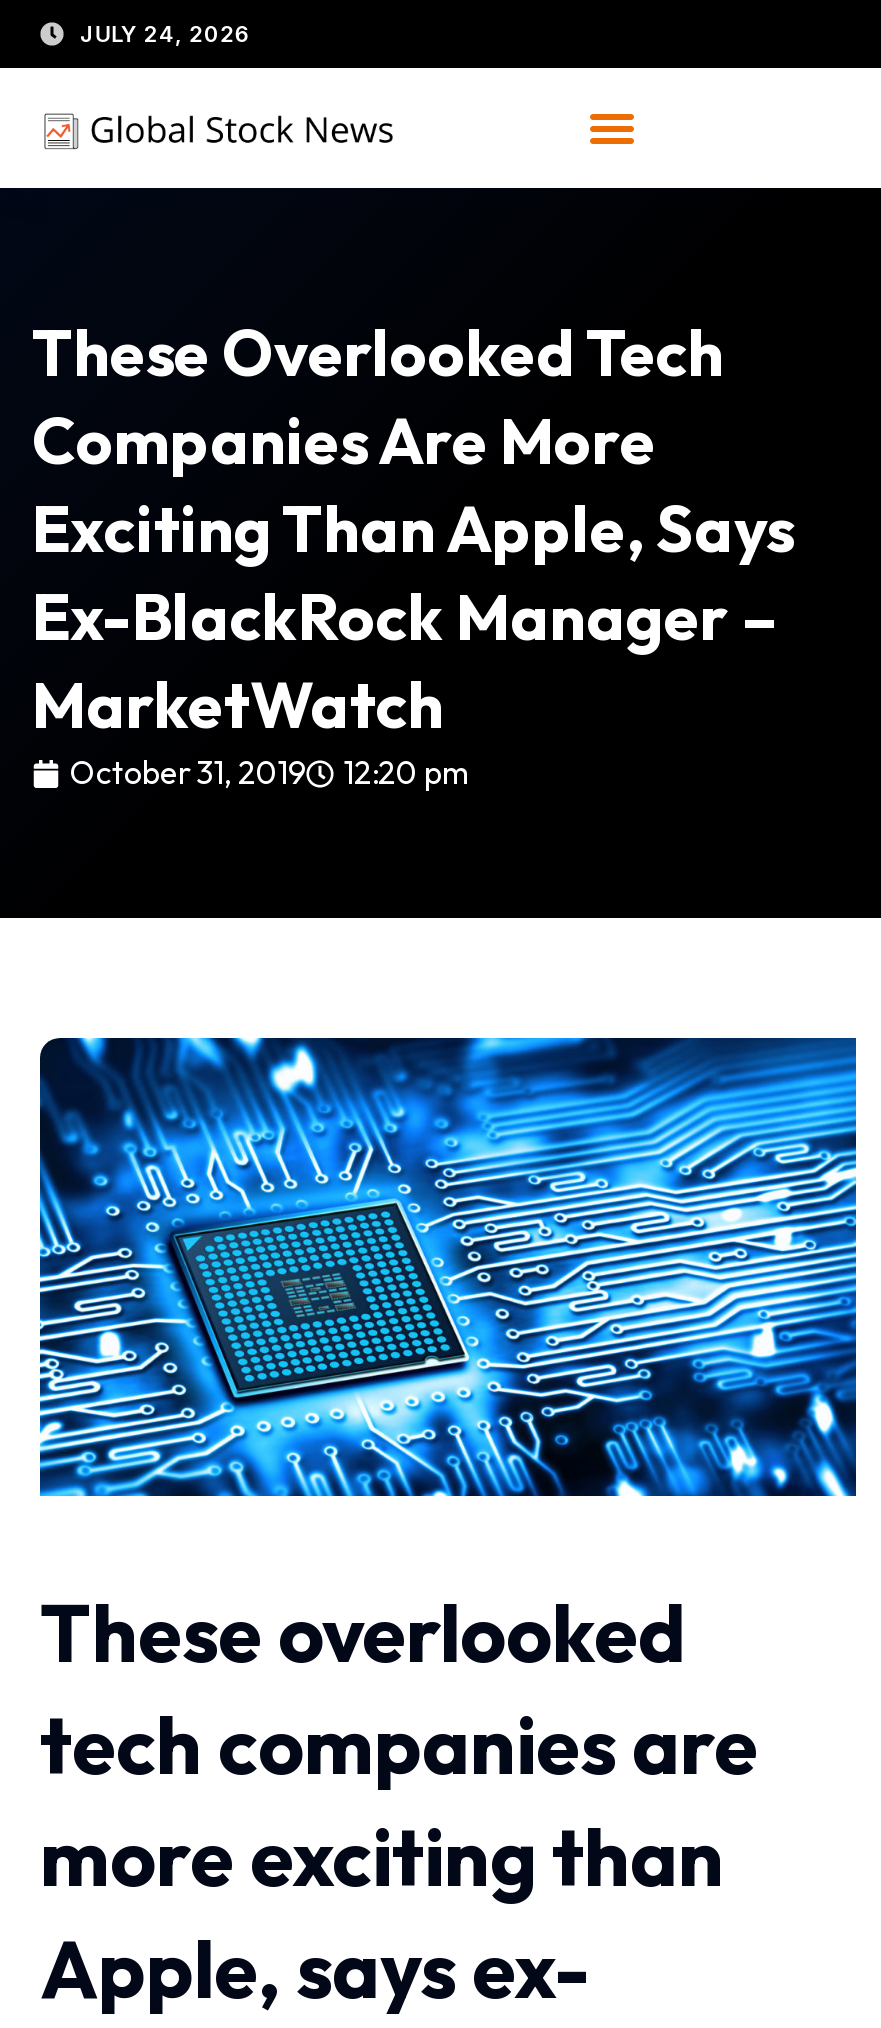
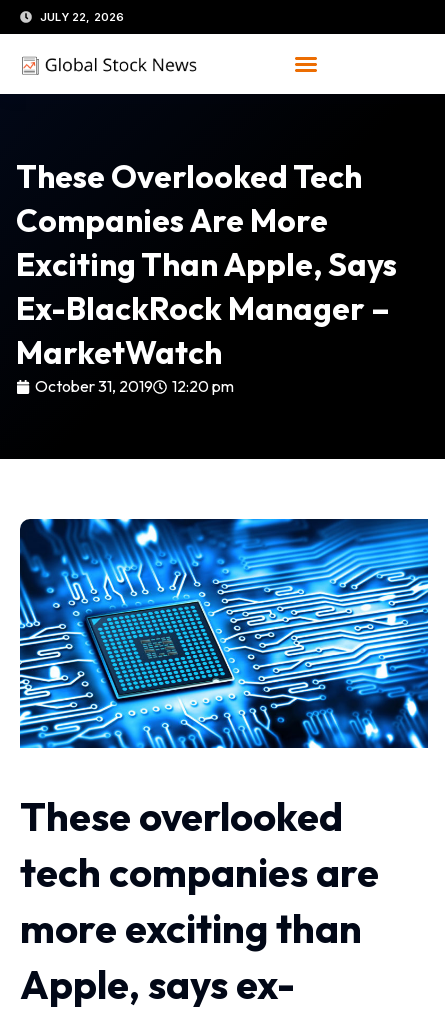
- JULY 24, 2026
+ JULY 22, 2026
